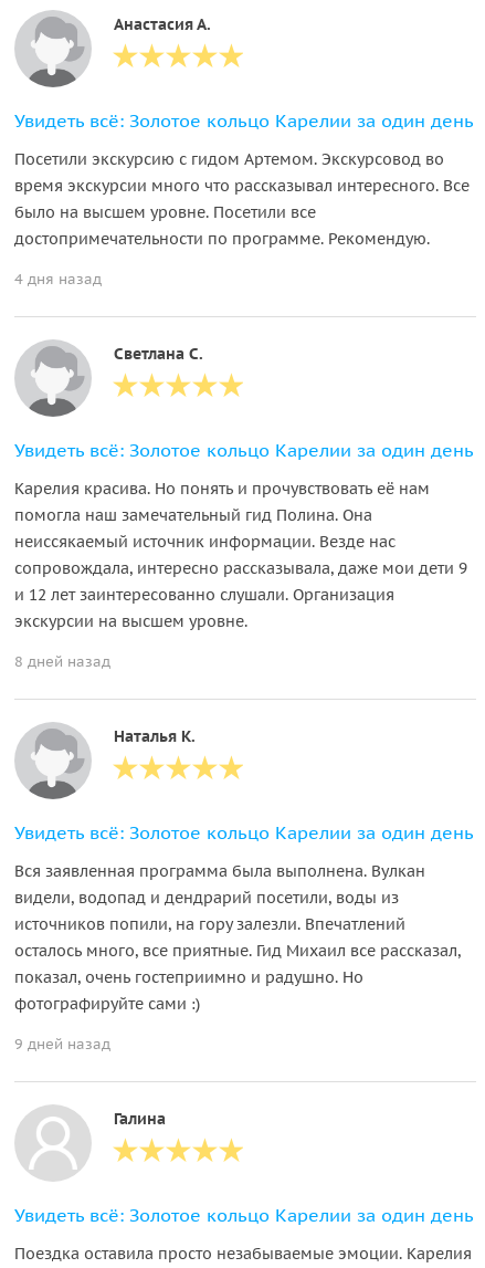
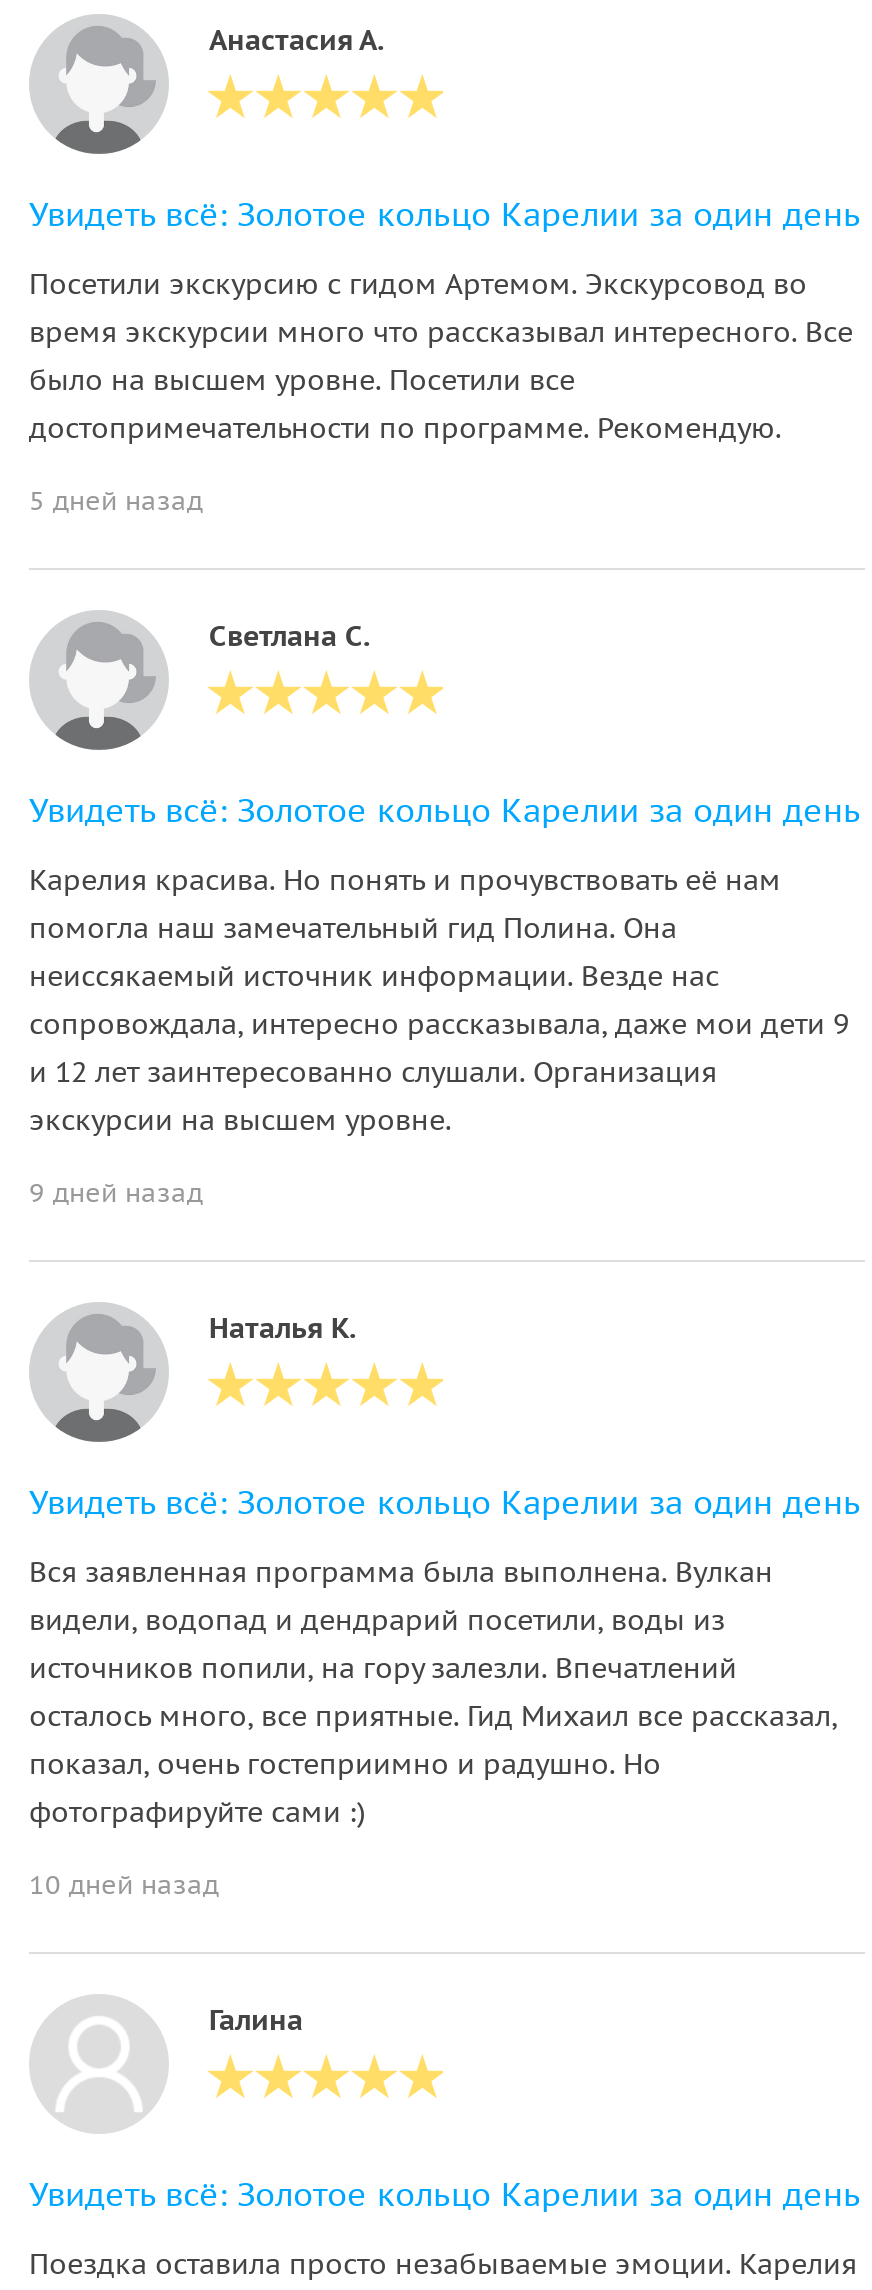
- 4 дня назад
+ 5 дней назад

- 8 дней назад
+ 9 дней назад

- 9 дней назад
+ 10 дней назад
